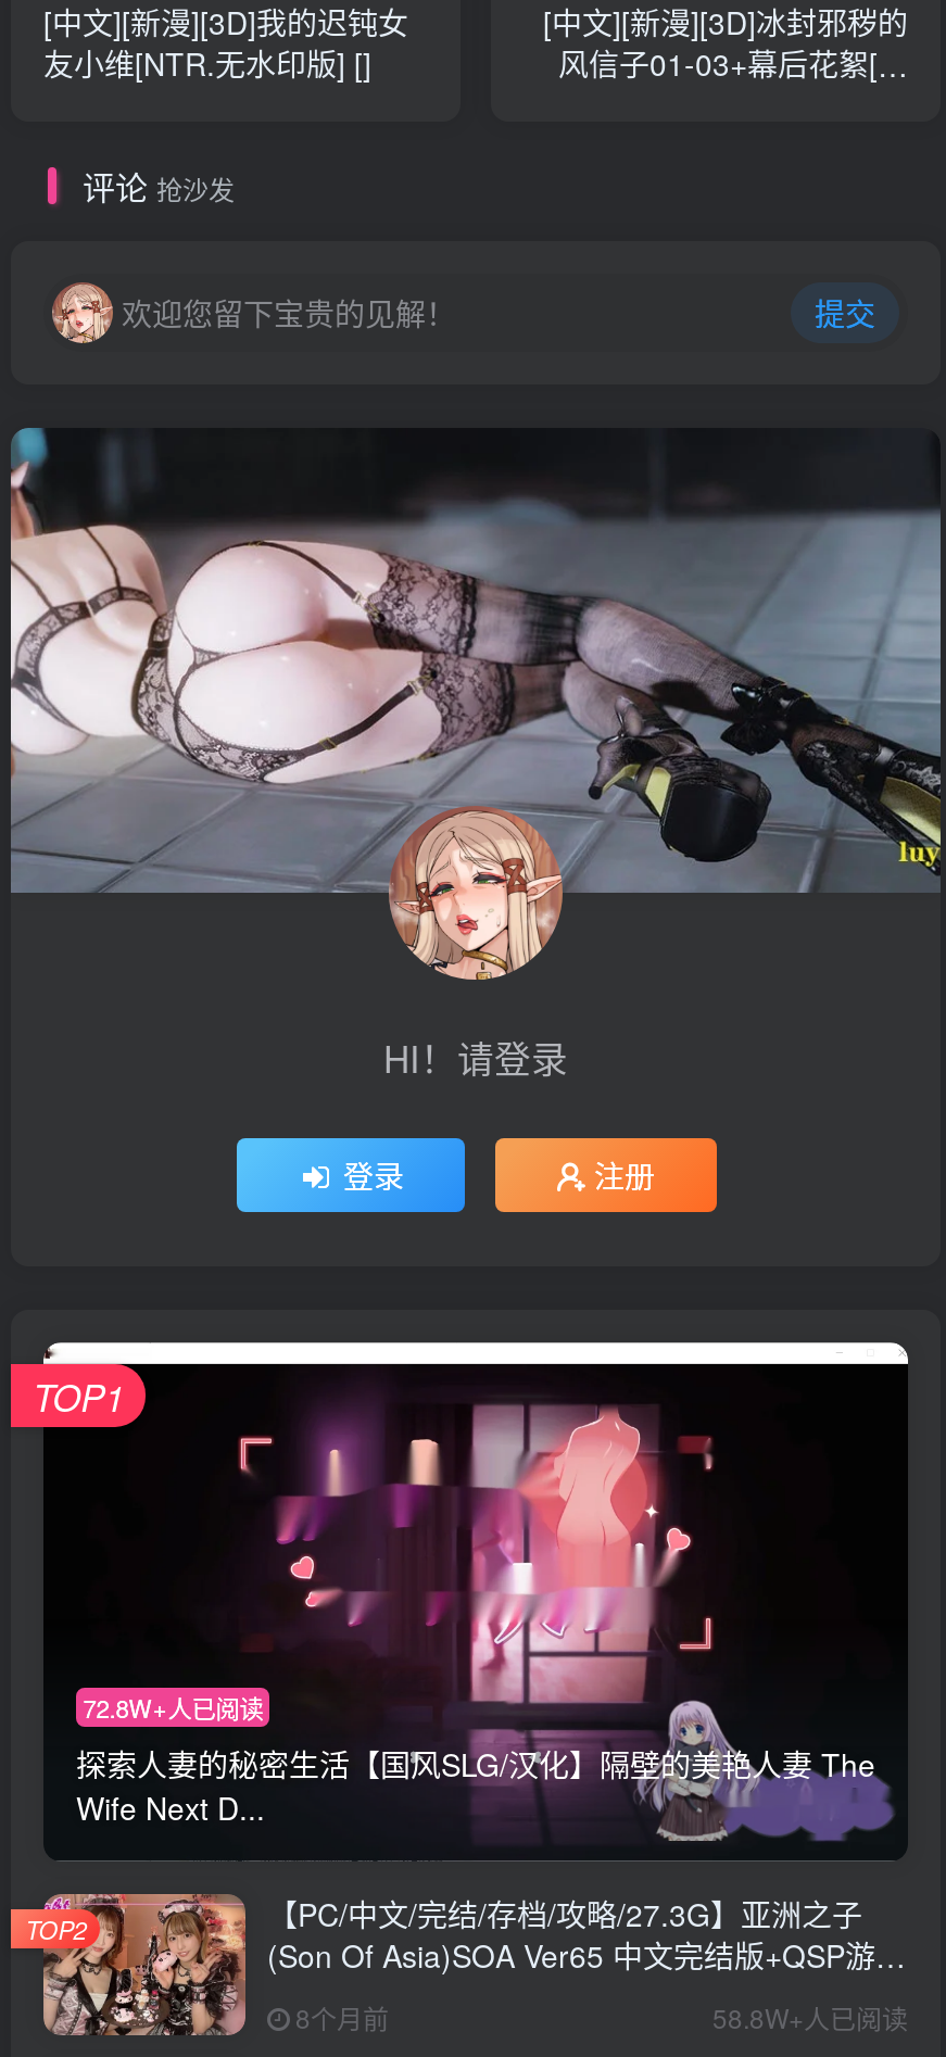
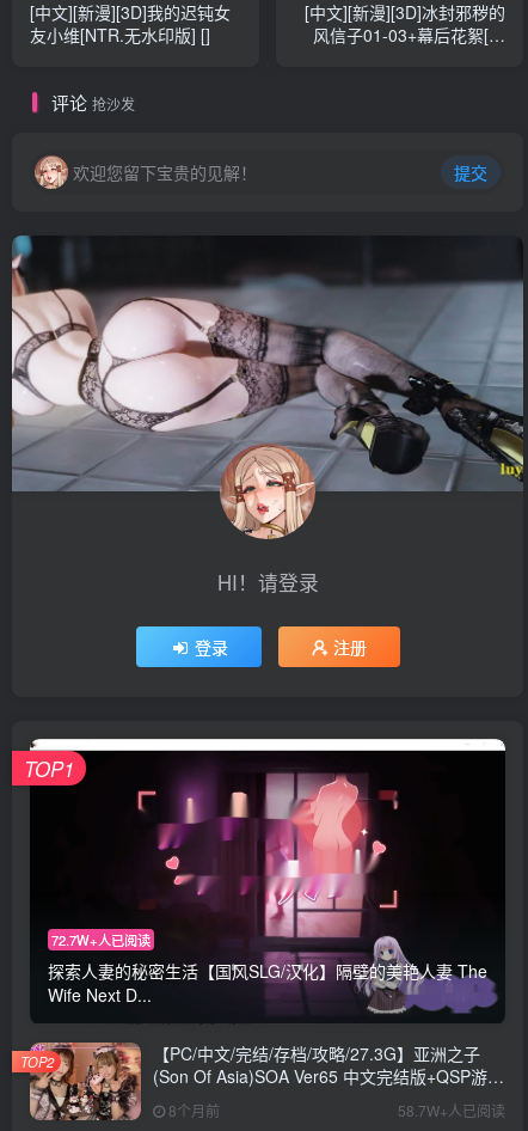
- 72.8W+人已阅读
+ 72.7W+人已阅读

- 58.8W+人已阅读
+ 58.7W+人已阅读
